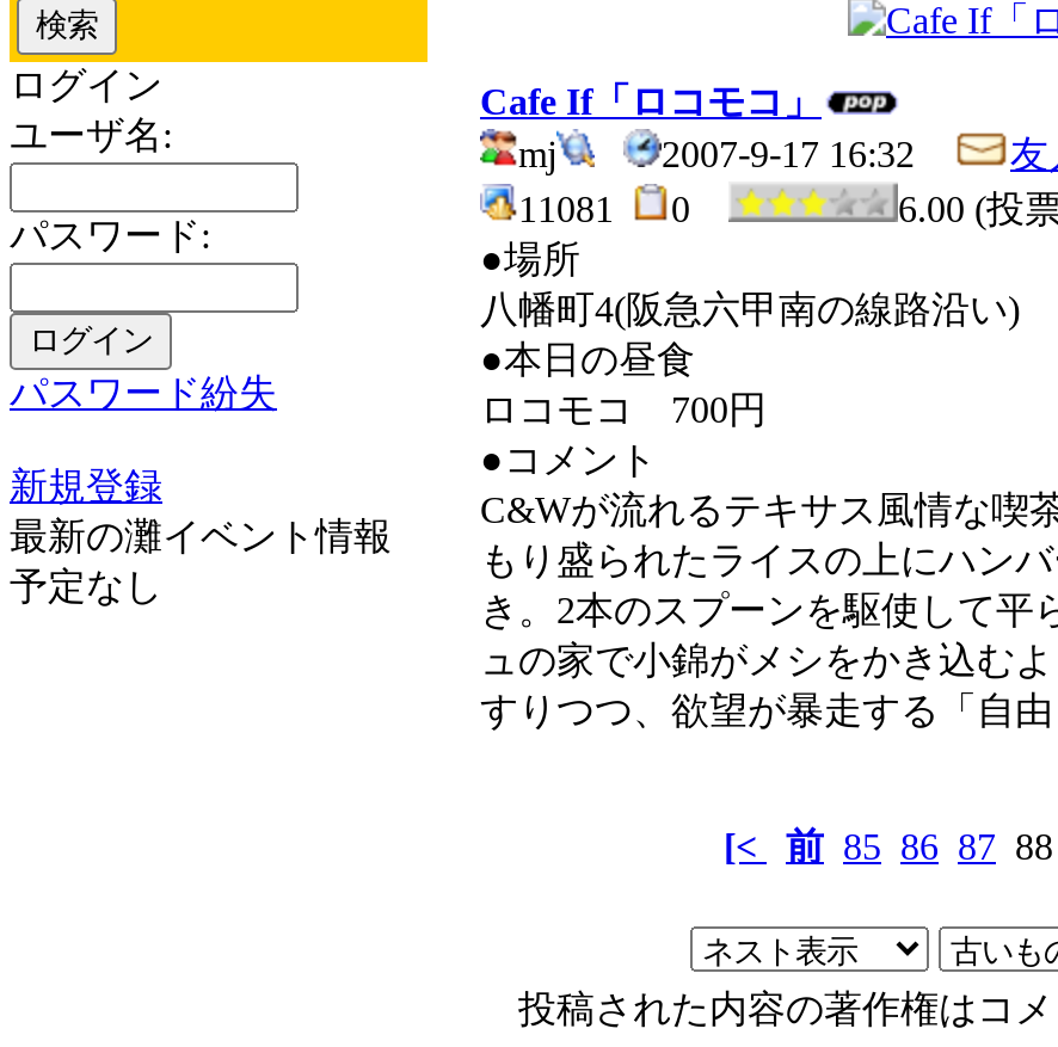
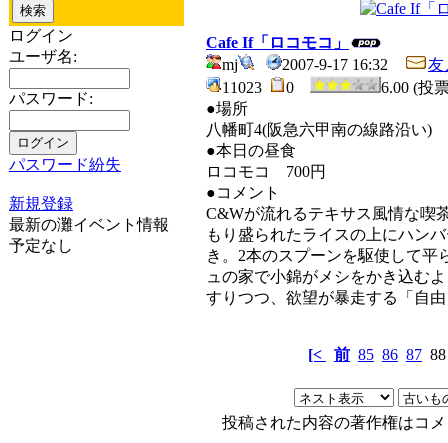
- 11081 0
+ 11023 0
